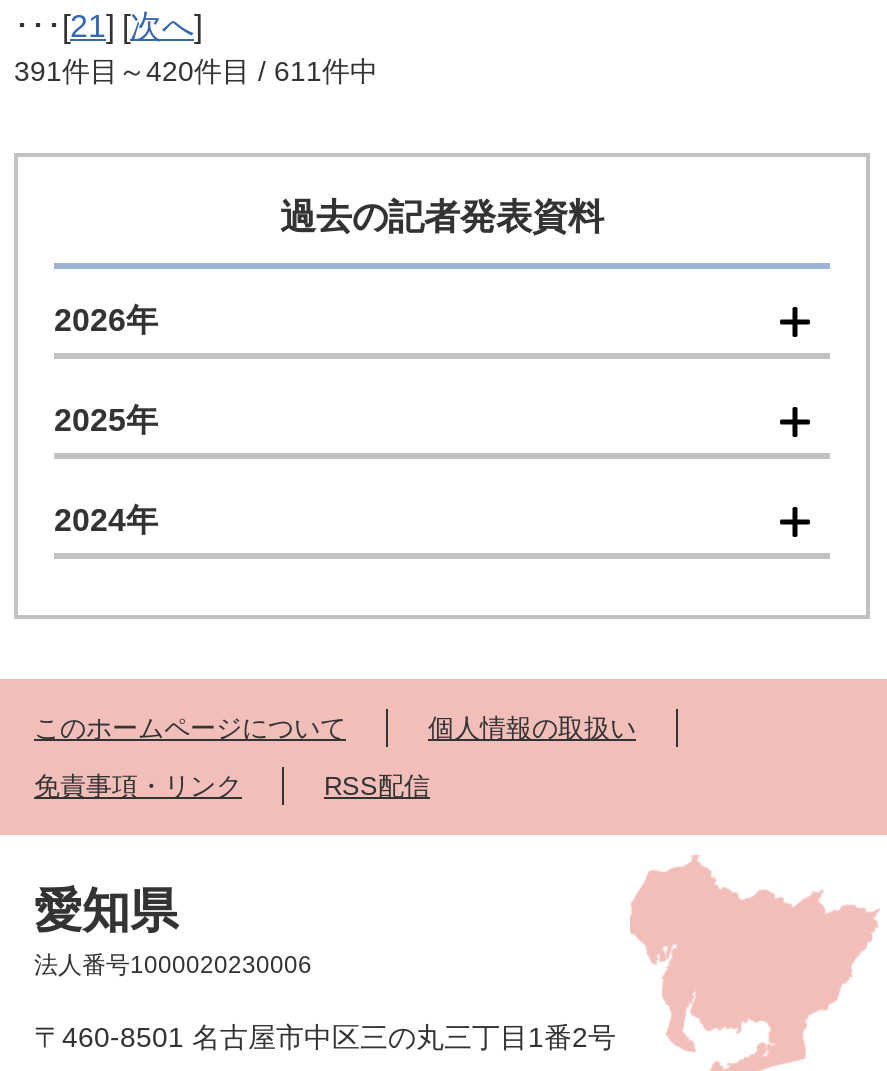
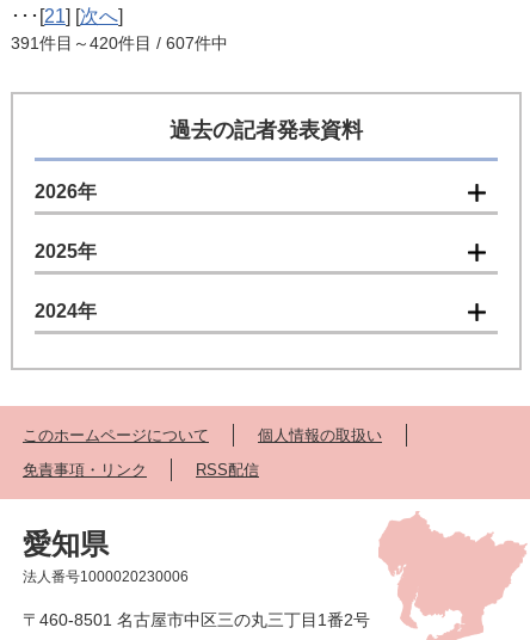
- 391件目～420件目 / 611件中
+ 391件目～420件目 / 607件中
